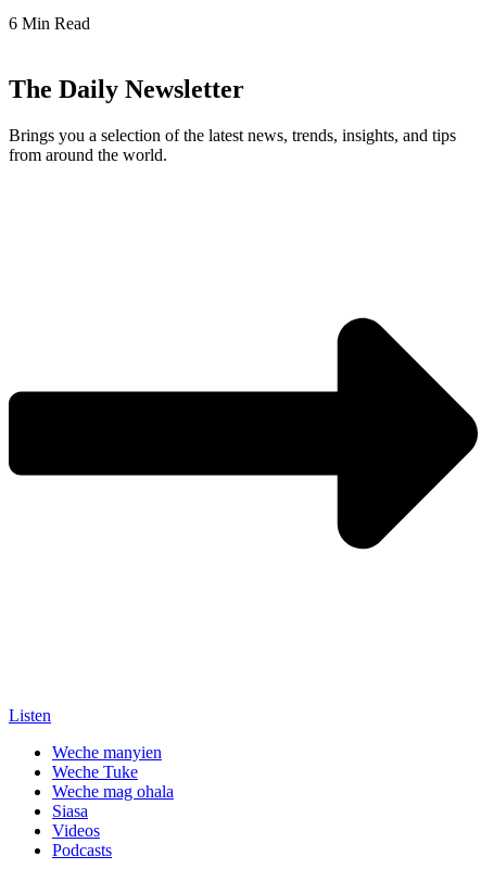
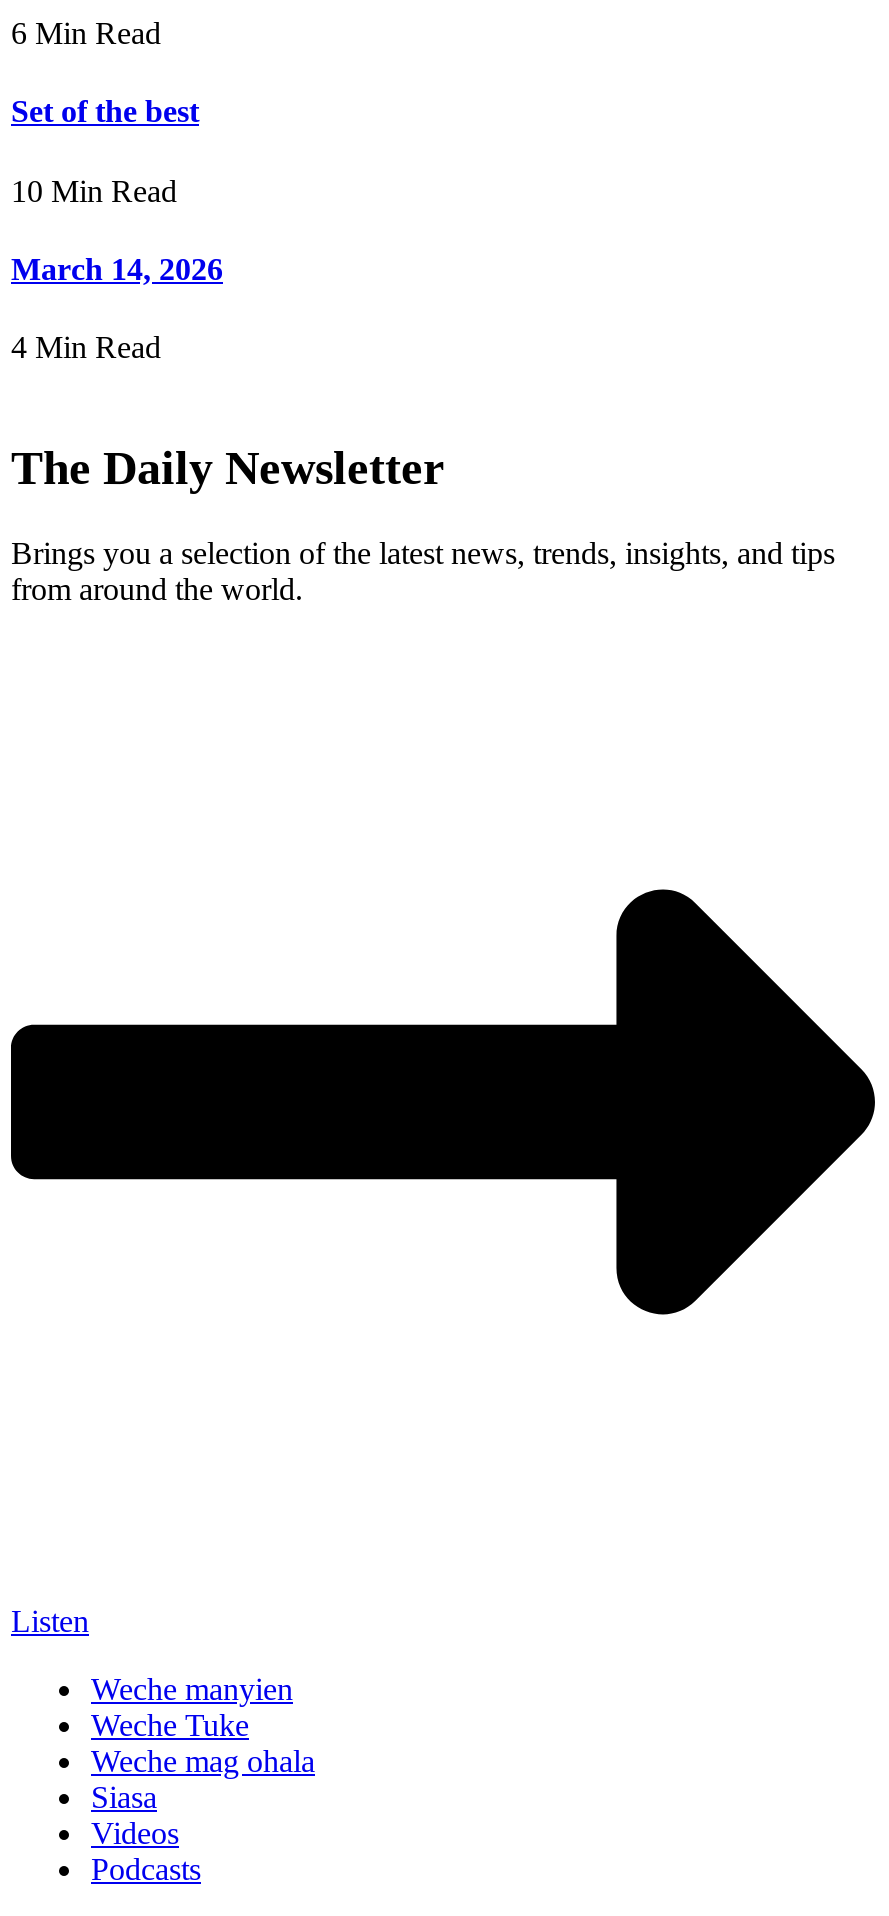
+ Set of the best
+ 10 Min Read
+ March 14, 2026
+ 4 Min Read
